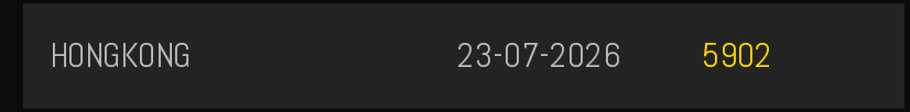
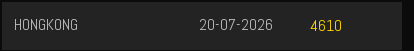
- 23-07-2026
+ 20-07-2026

- 5902
+ 4610
